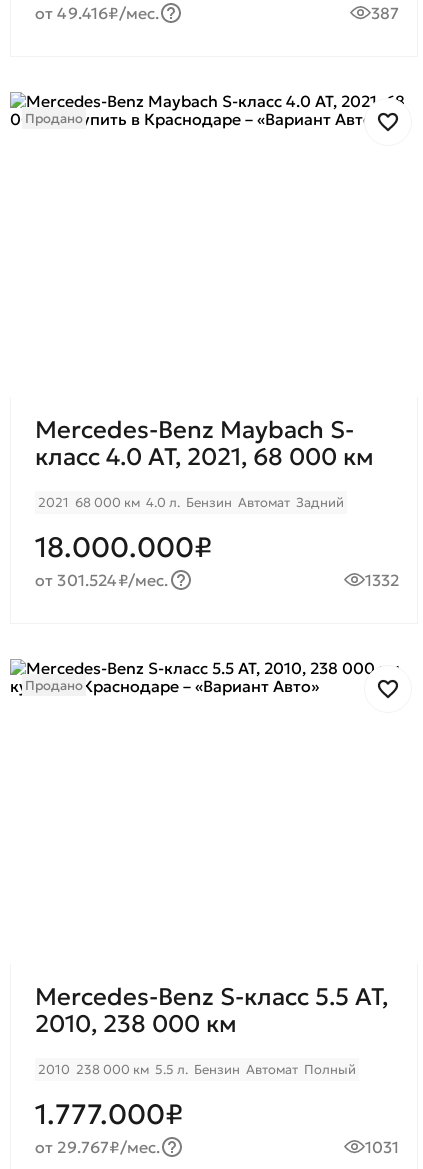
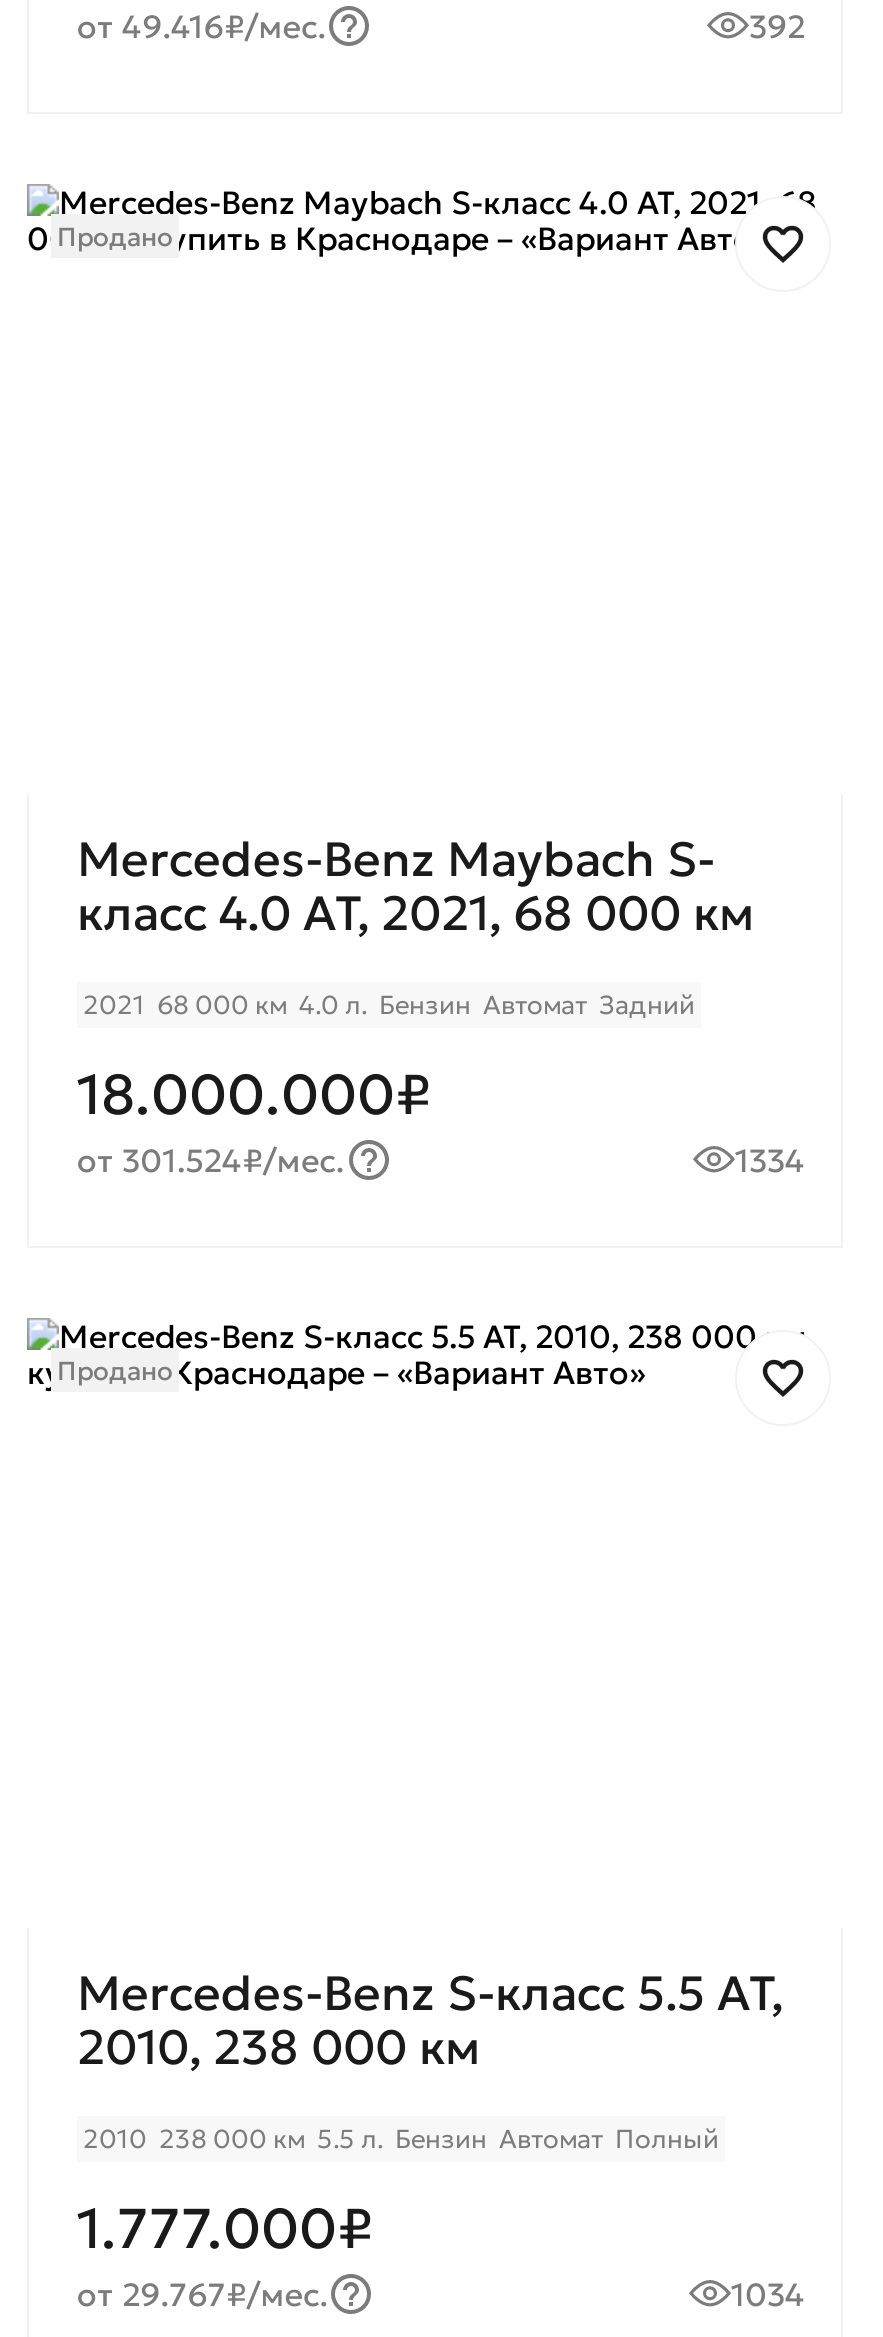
- 387
+ 392

- 1332
+ 1334

- 1031
+ 1034
